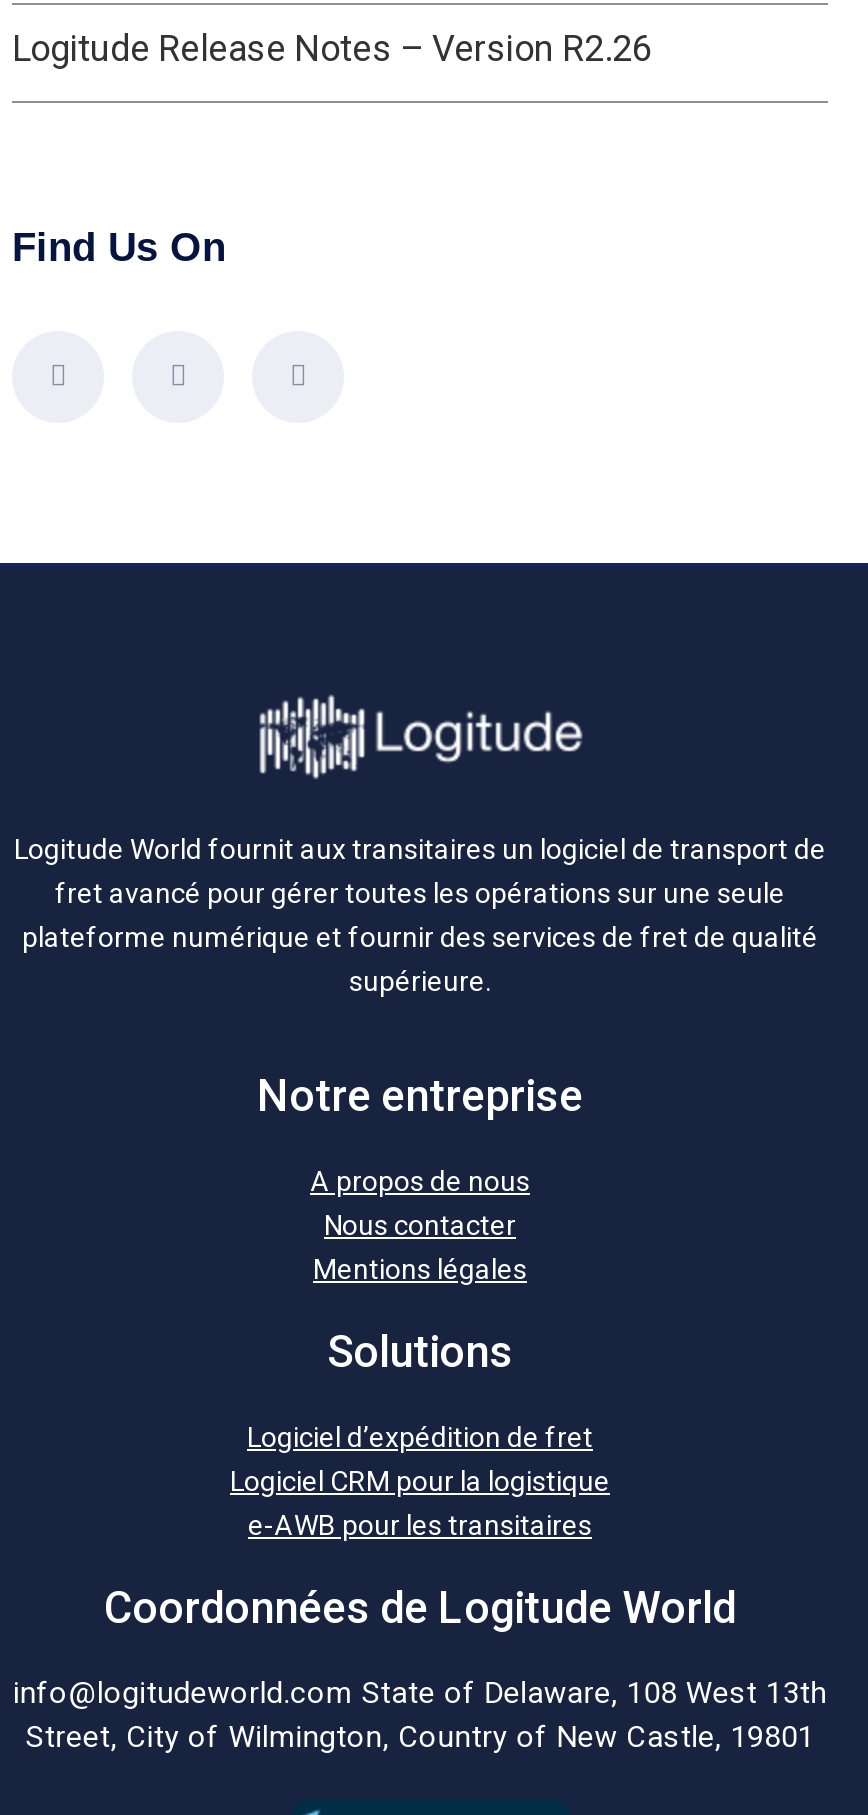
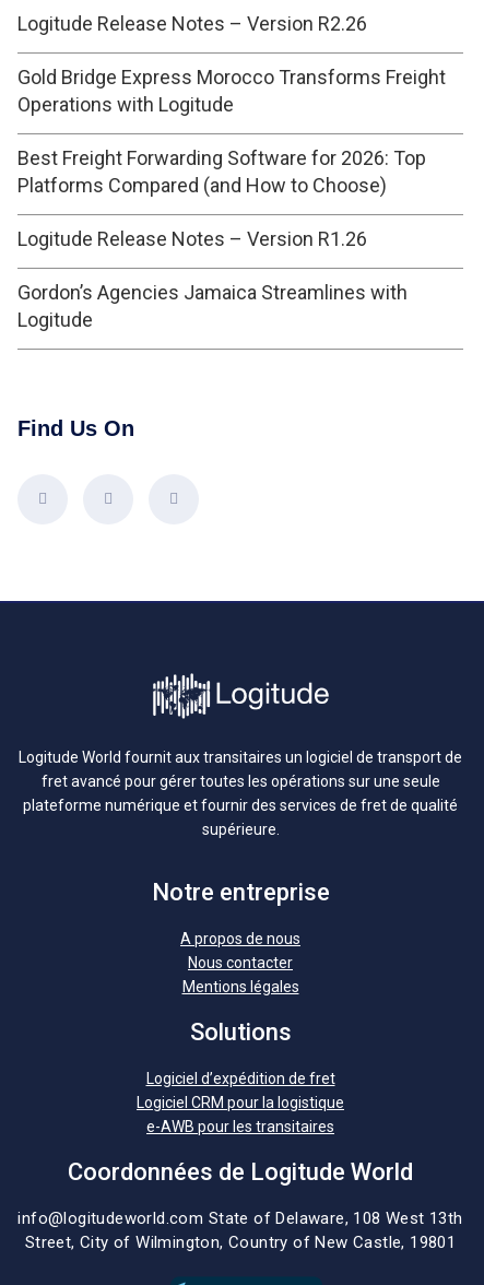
+ Gold Bridge Express Morocco Transforms Freight
+ Operations with Logitude
+ Best Freight Forwarding Software for 2026: Top
+ Platforms Compared (and How to Choose)
+ Logitude Release Notes – Version R1.26
+ Gordon’s Agencies Jamaica Streamlines with
+ Logitude
